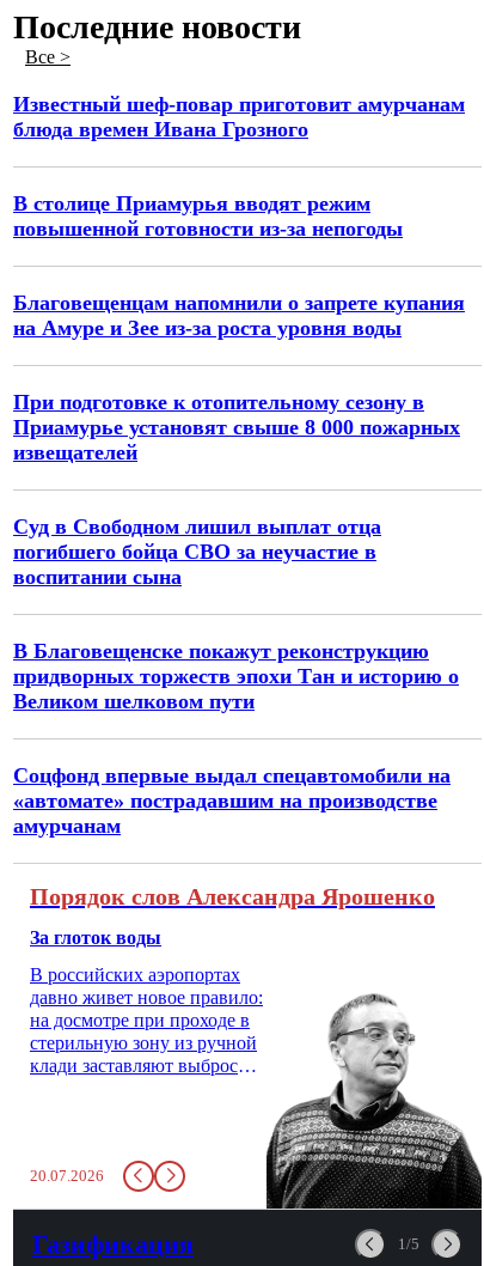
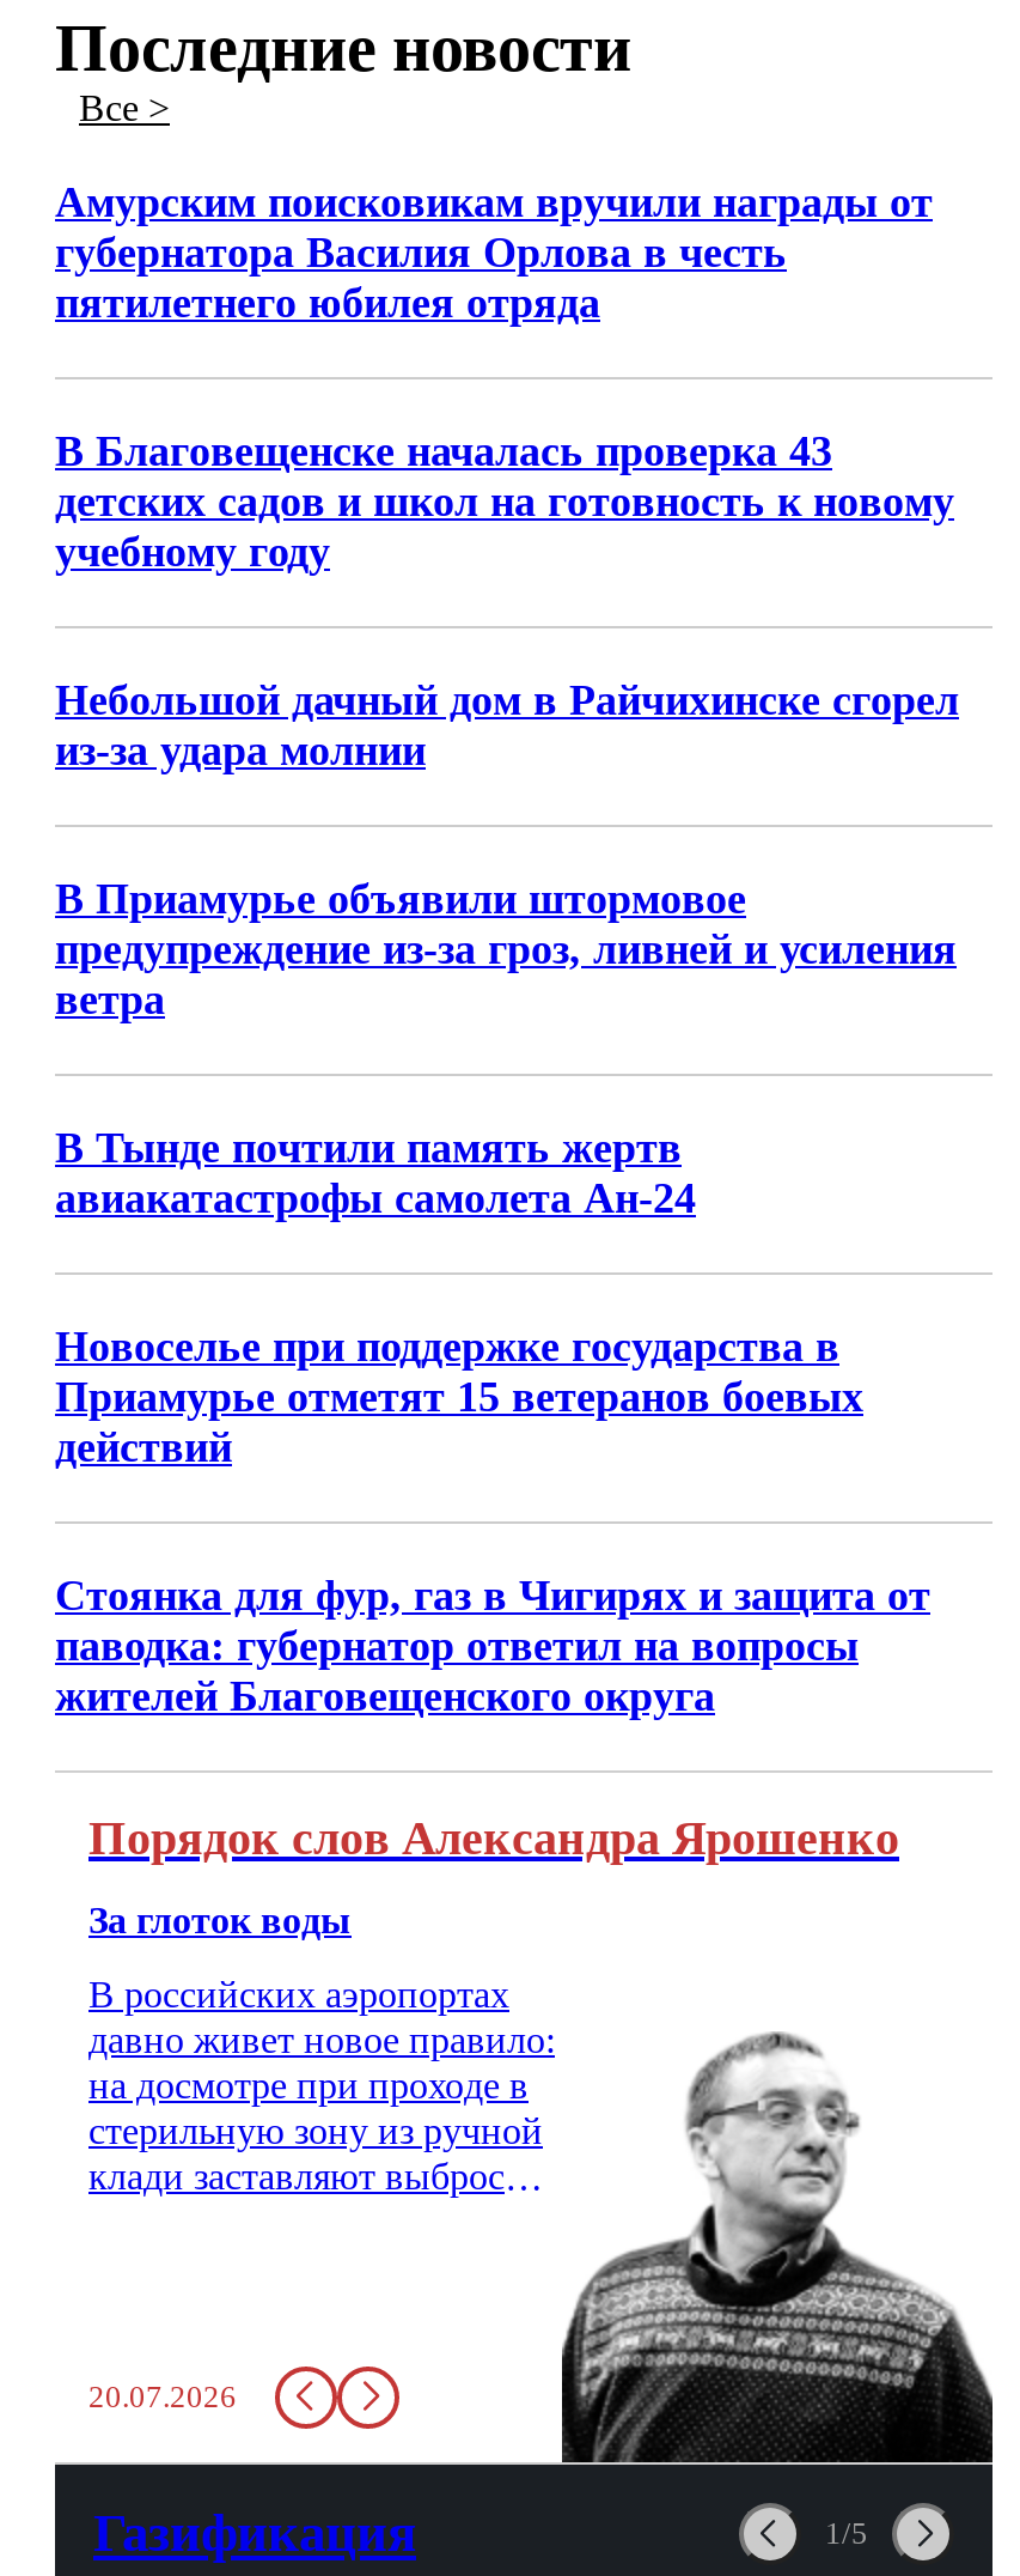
- Известный шеф-повар приготовит амурчанам
- блюда времен Ивана Грозного
+ Амурским поисковикам вручили награды от
+ губернатора Василия Орлова в честь
+ пятилетнего юбилея отряда

- В столице Приамурья вводят режим
- повышенной готовности из-за непогоды
+ В Благовещенске началась проверка 43
+ детских садов и школ на готовность к новому
+ учебному году

- Благовещенцам напомнили о запрете купания
- на Амуре и Зее из-за роста уровня воды
+ Небольшой дачный дом в Райчихинске сгорел
+ из-за удара молнии

- При подготовке к отопительному сезону в
- Приамурье установят свыше 8 000 пожарных
- извещателей
+ В Приамурье объявили штормовое
+ предупреждение из-за гроз, ливней и усиления
+ ветра

- Суд в Свободном лишил выплат отца
- погибшего бойца СВО за неучастие в
- воспитании сына
+ В Тынде почтили память жертв
+ авиакатастрофы самолета Ан-24

- В Благовещенске покажут реконструкцию
- придворных торжеств эпохи Тан и историю о
- Великом шелковом пути
+ Новоселье при поддержке государства в
+ Приамурье отметят 15 ветеранов боевых
+ действий

- Соцфонд впервые выдал спецавтомобили на
- «автомате» пострадавшим на производстве
- амурчанам
+ Стоянка для фур, газ в Чигирях и защита от
+ паводка: губернатор ответил на вопросы
+ жителей Благовещенского округа
